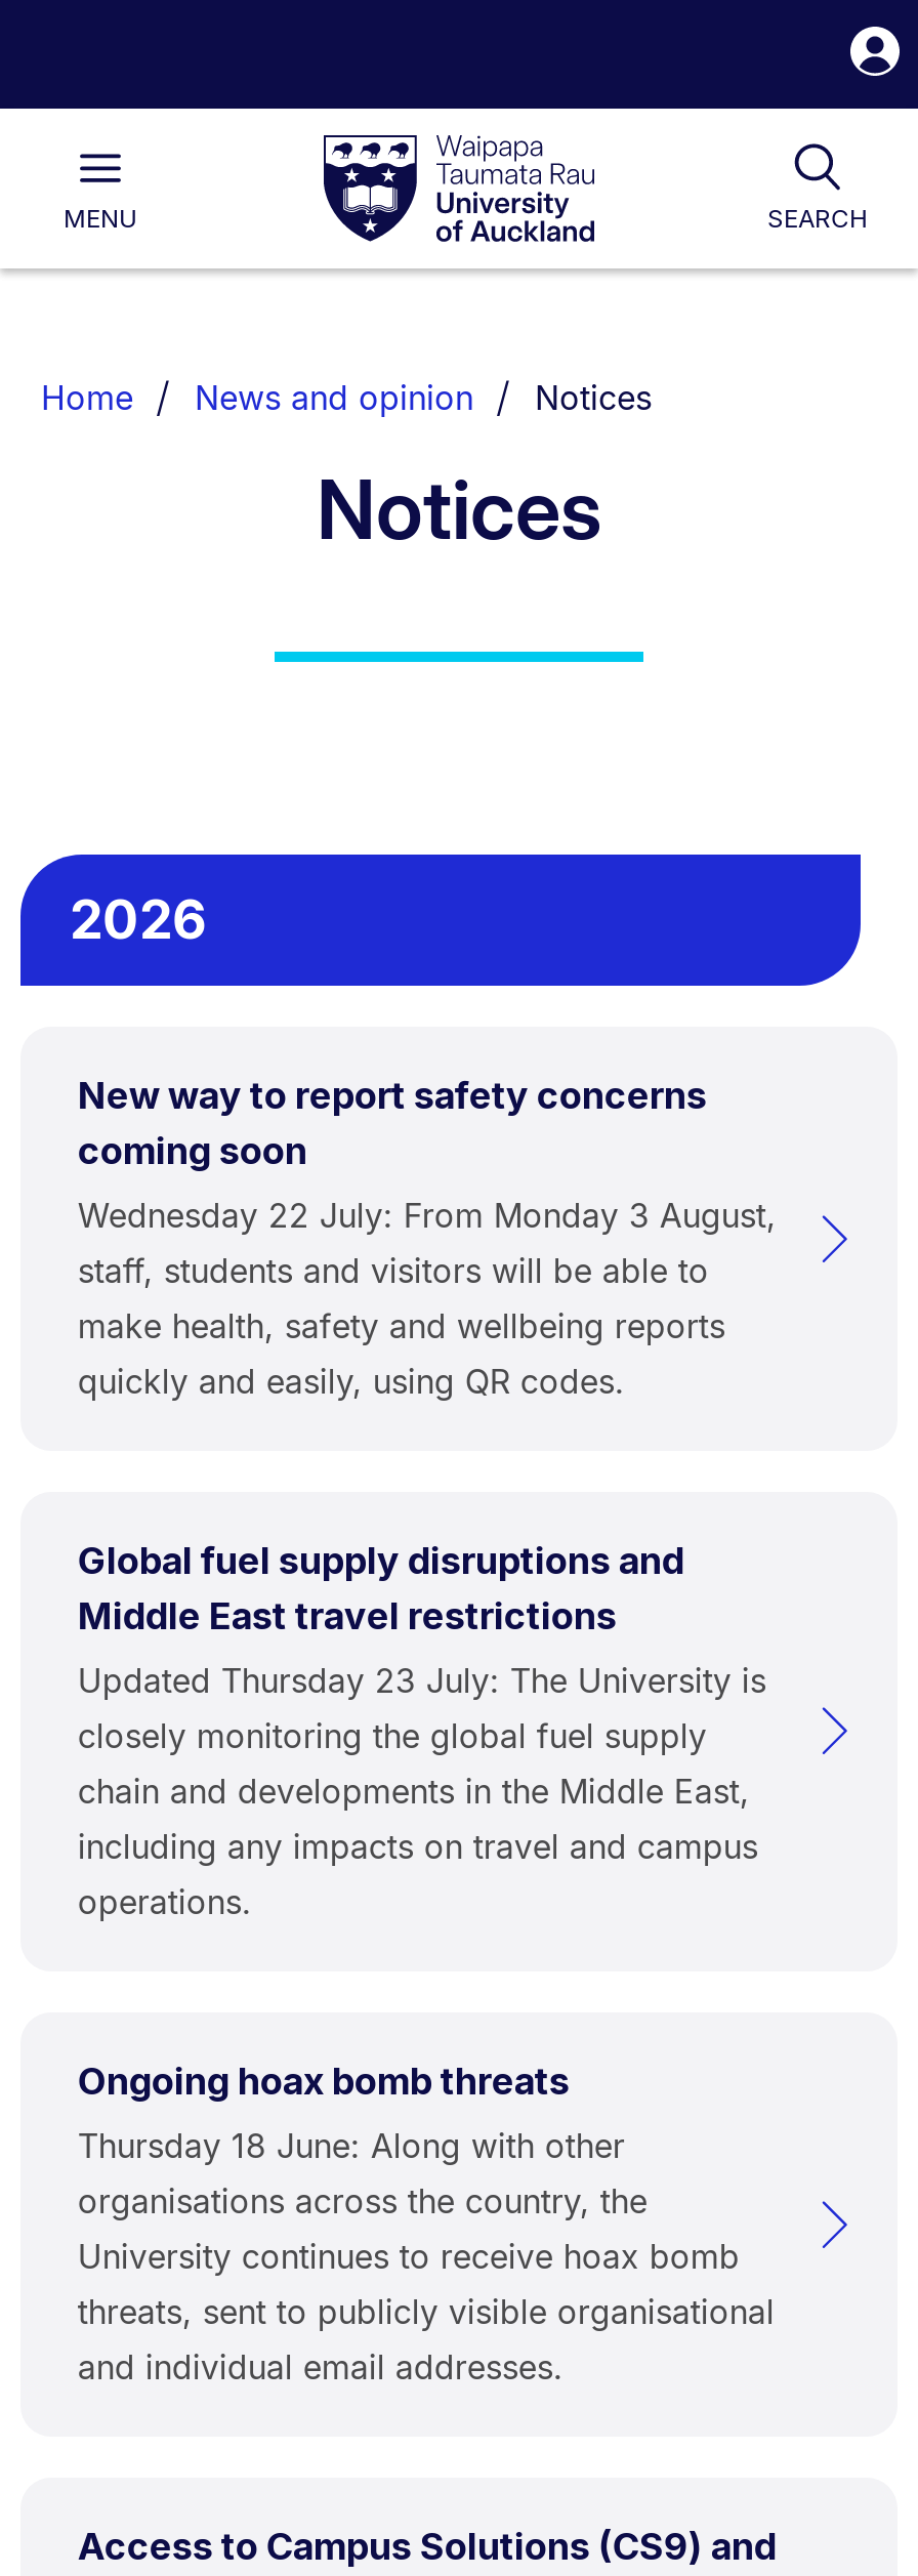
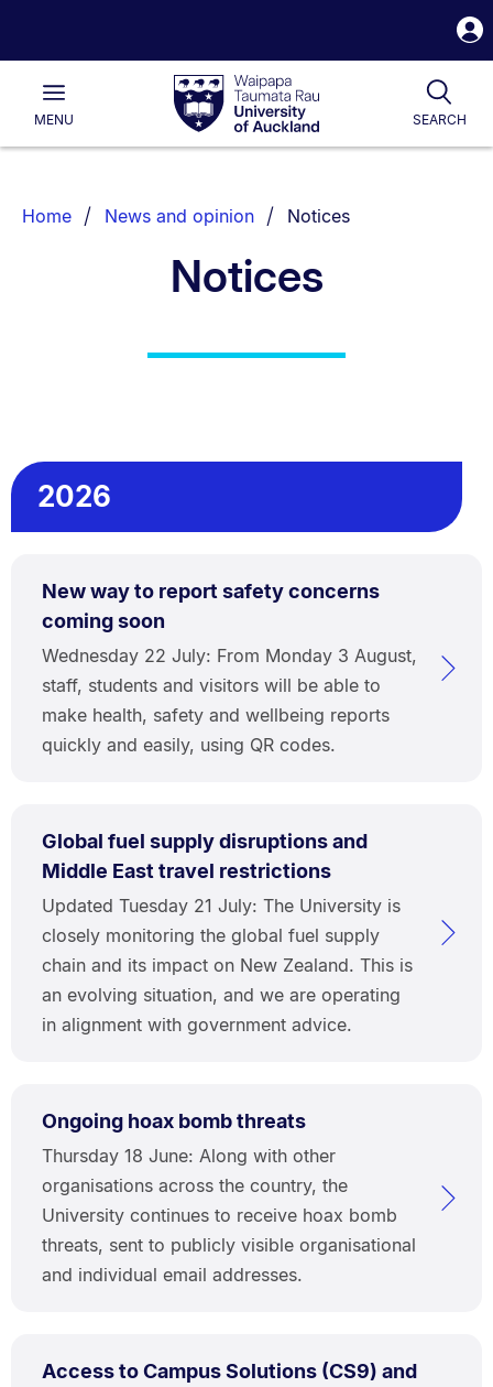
- Updated Thursday 23 July: The University is
+ Updated Tuesday 21 July: The University is

- chain and developments in the Middle East,
- including any impacts on travel and campus
- operations.
+ chain and its impact on New Zealand. This is
+ an evolving situation, and we are operating
+ in alignment with government advice.
